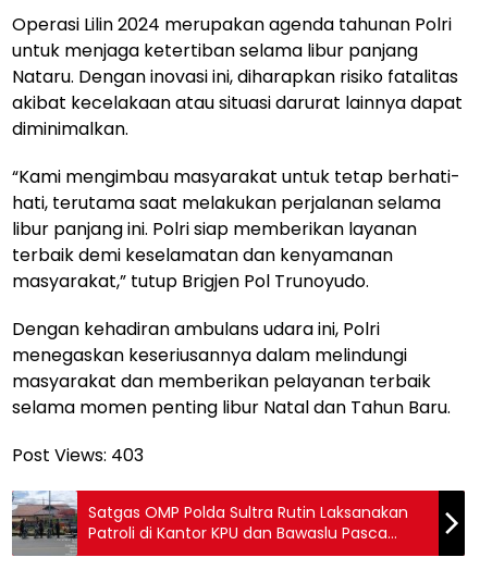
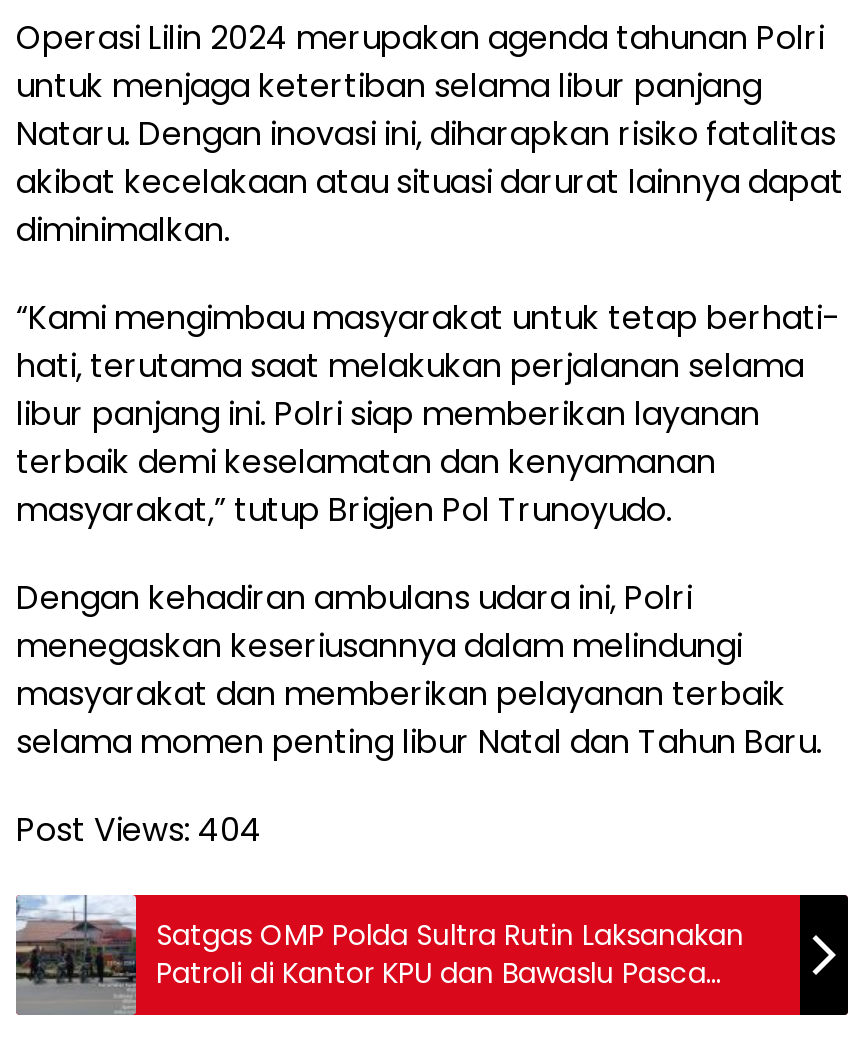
- Post Views: 403
+ Post Views: 404
